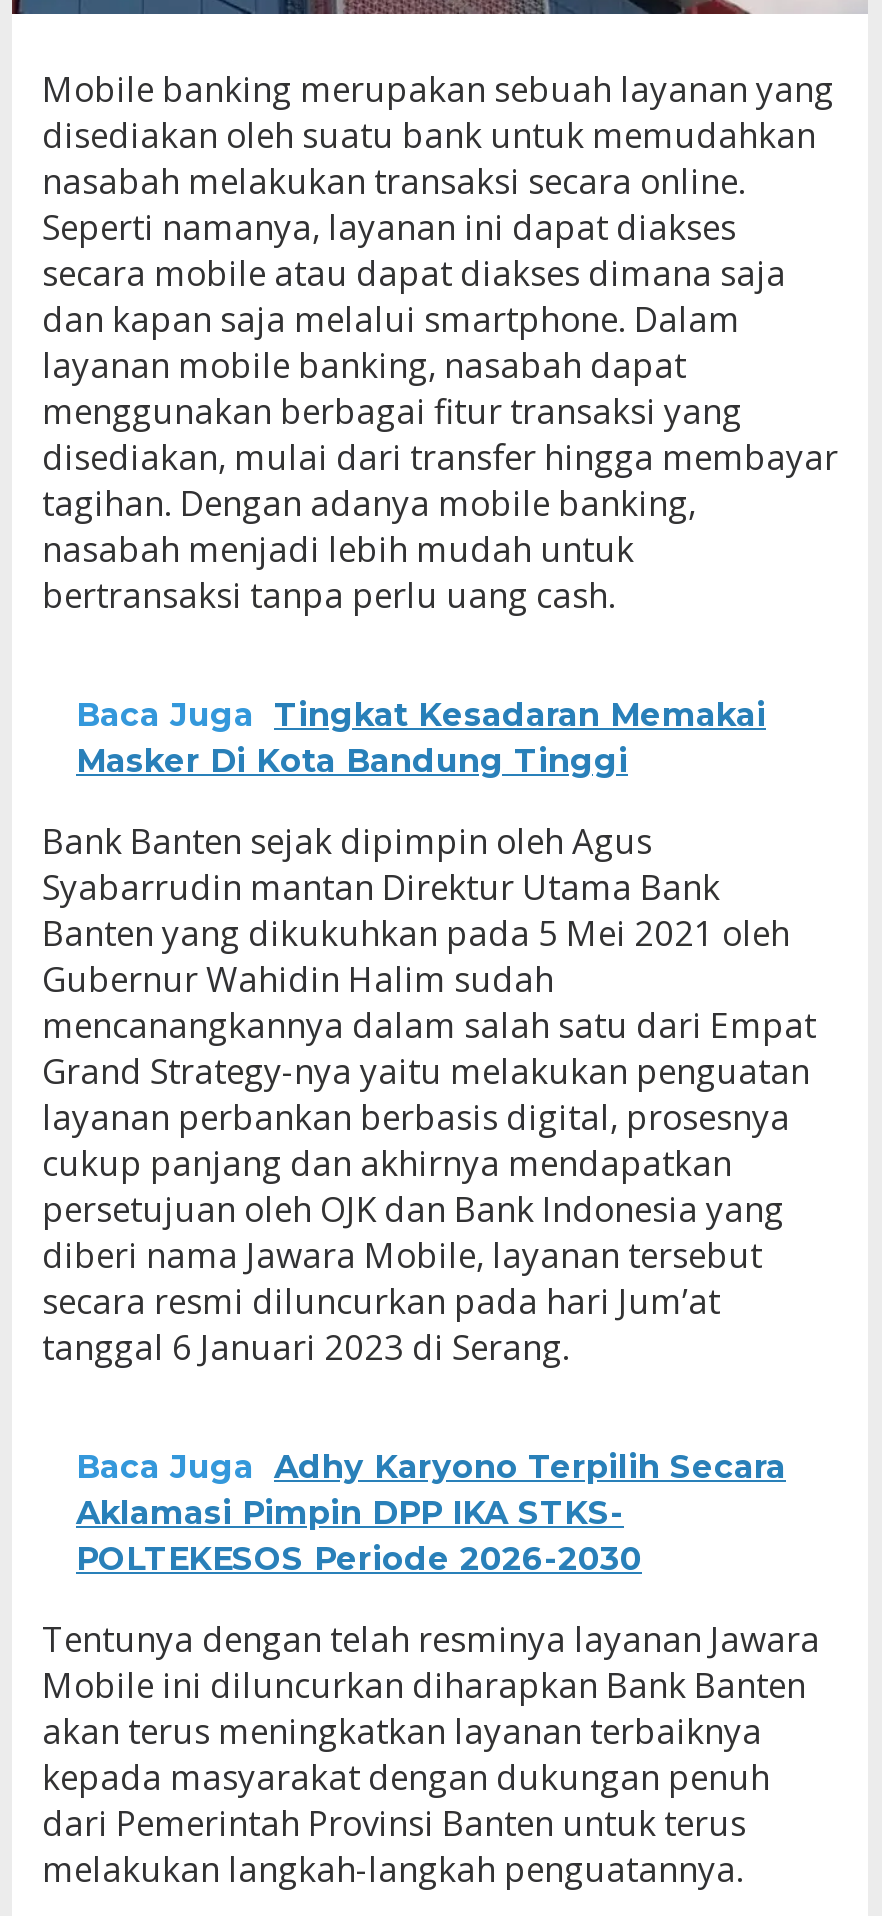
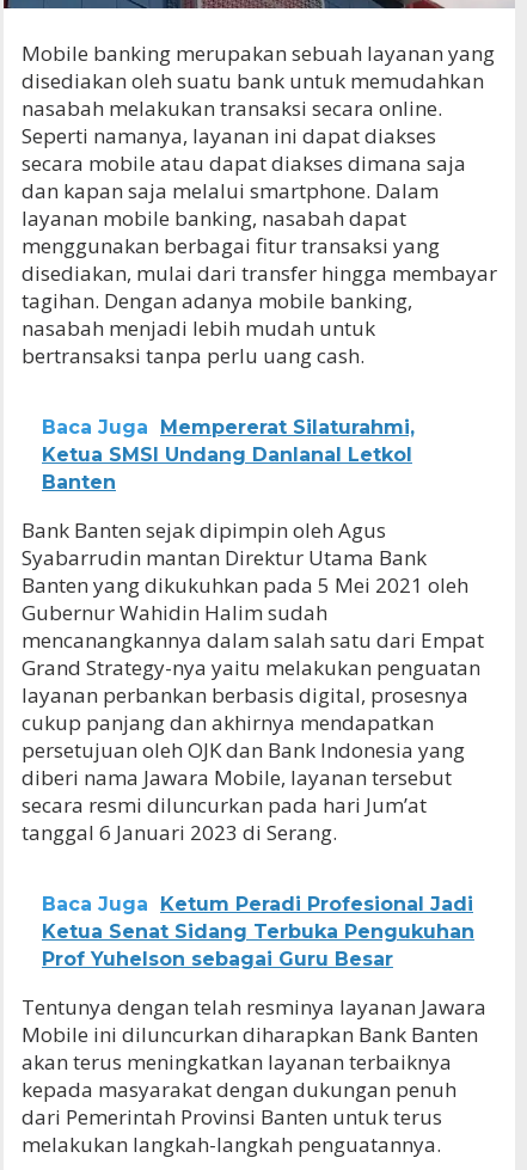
- Baca Juga Tingkat Kesadaran Memakai
- Masker Di Kota Bandung Tinggi
+ Baca Juga Mempererat Silaturahmi,
+ Ketua SMSI Undang Danlanal Letkol
+ Banten

- Baca Juga Adhy Karyono Terpilih Secara
- Aklamasi Pimpin DPP IKA STKS-
- POLTEKESOS Periode 2026-2030
+ Baca Juga Ketum Peradi Profesional Jadi
+ Ketua Senat Sidang Terbuka Pengukuhan
+ Prof Yuhelson sebagai Guru Besar
